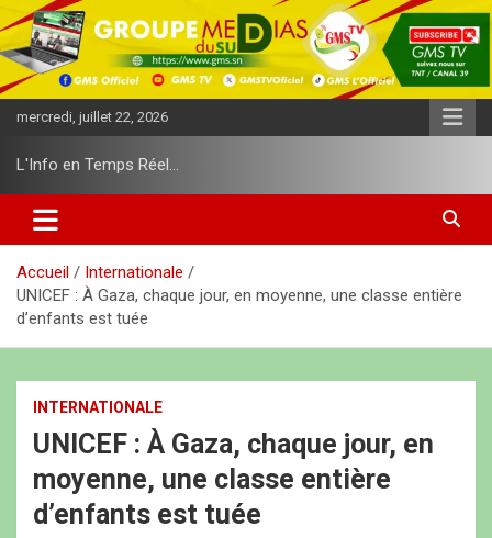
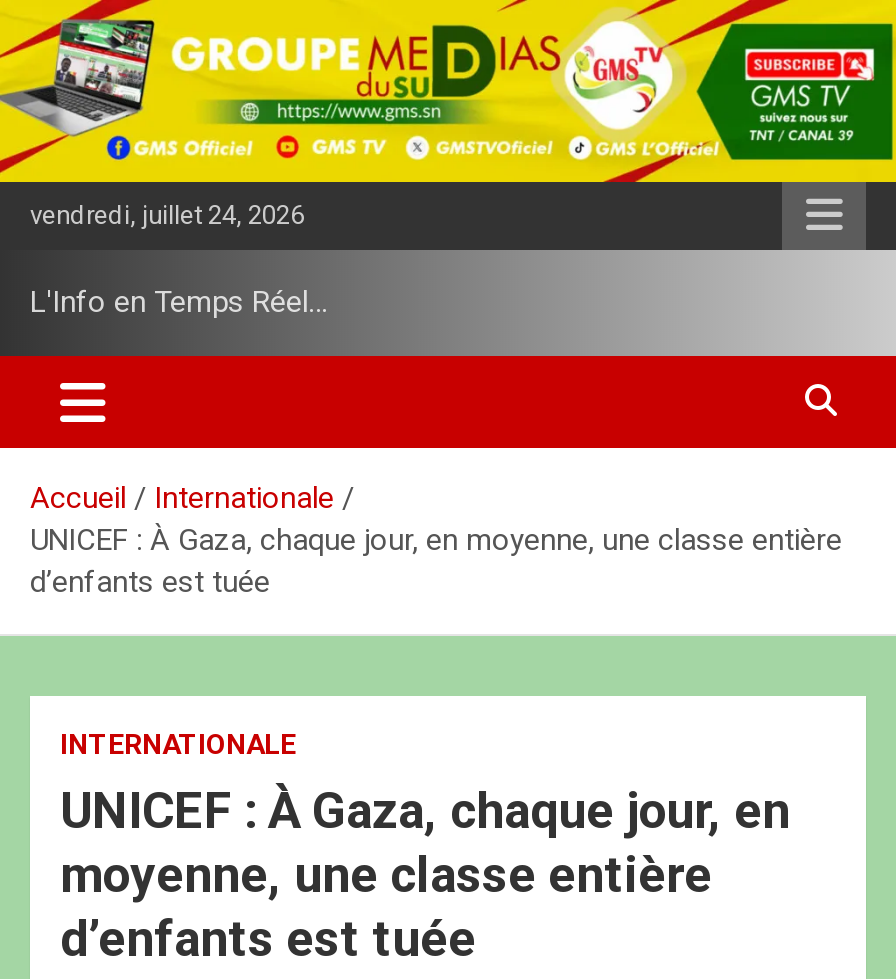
- mercredi, juillet 22, 2026
+ vendredi, juillet 24, 2026
